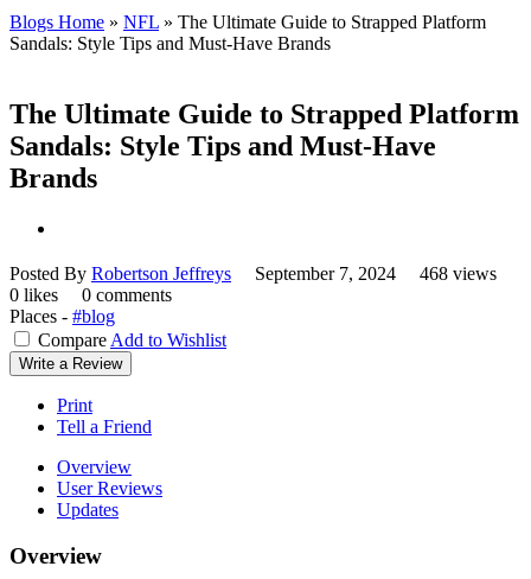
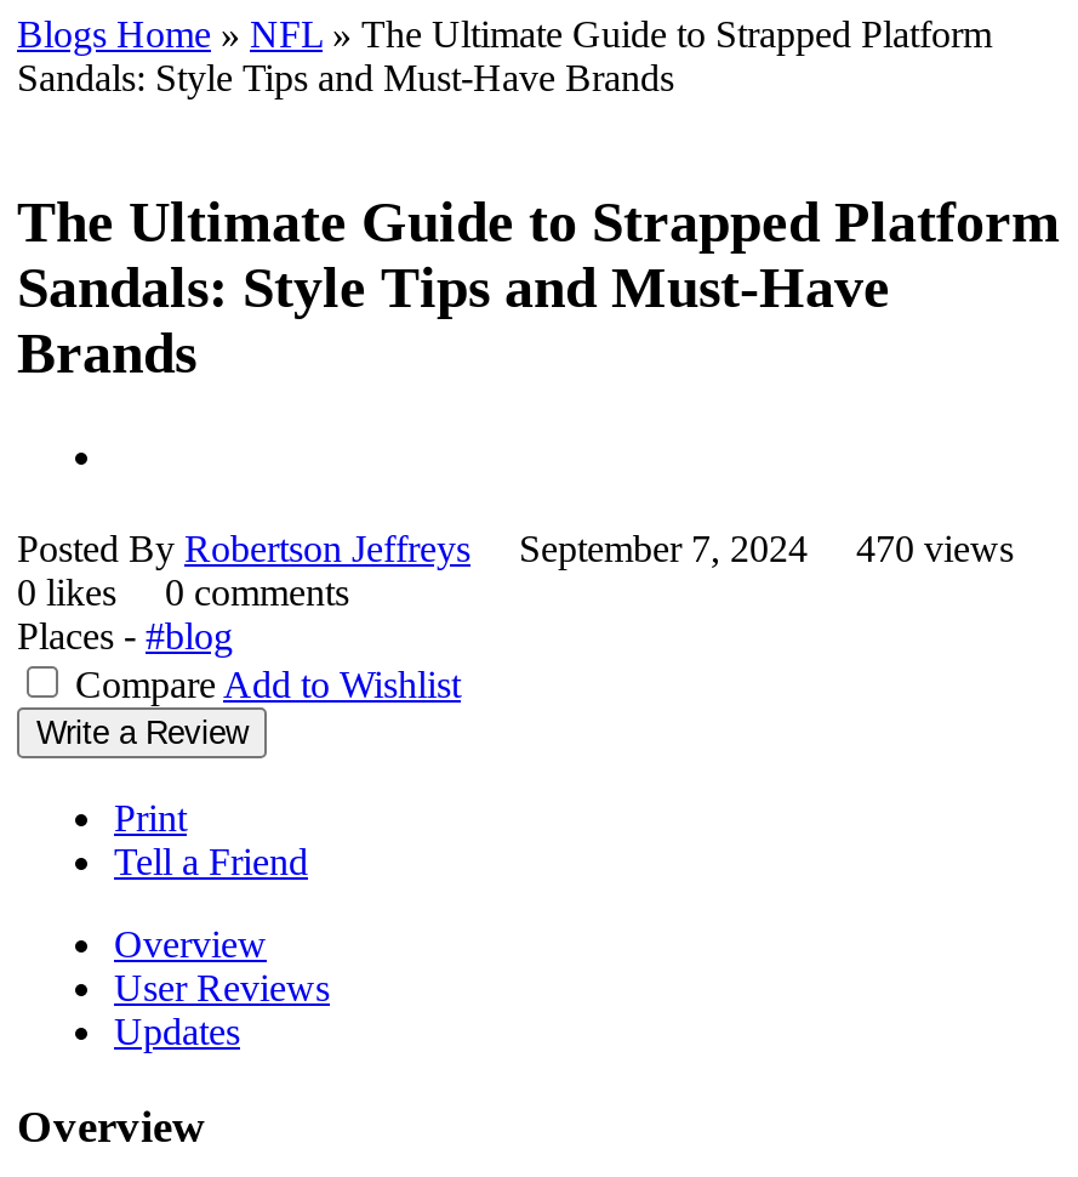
- Posted By Robertson Jeffreys September 7, 2024 468 views
+ Posted By Robertson Jeffreys September 7, 2024 470 views
